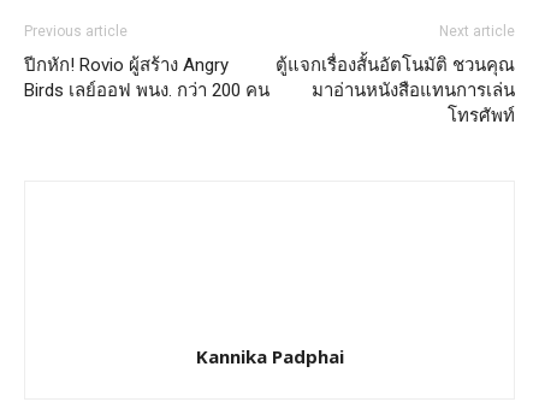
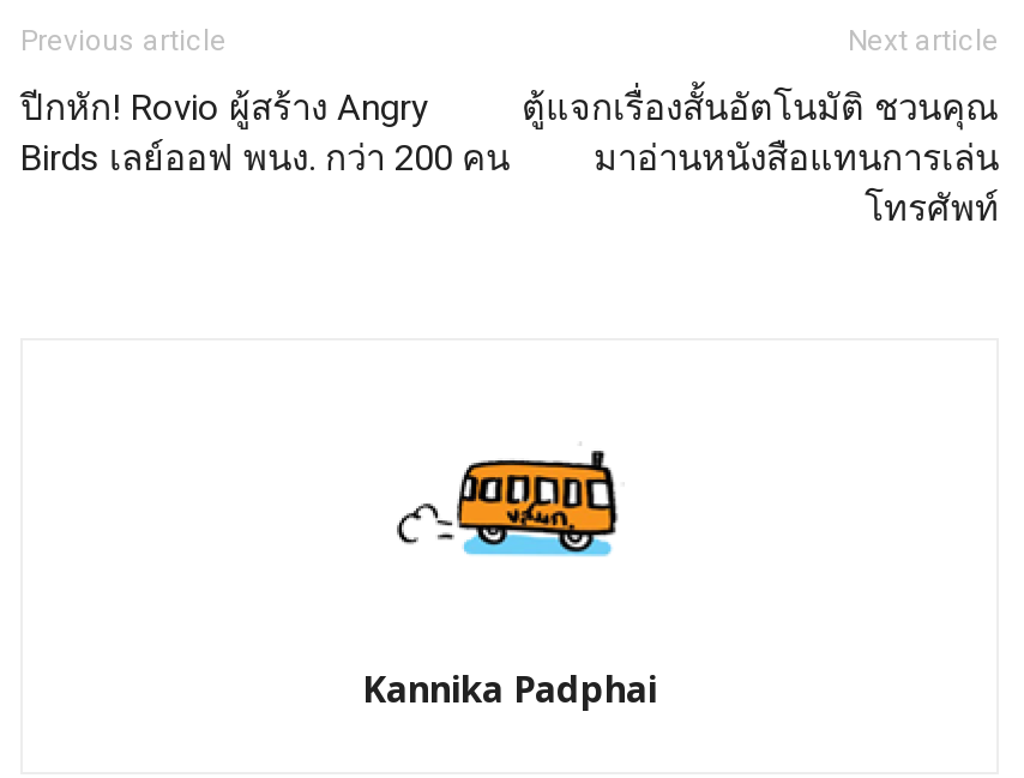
+ [image]
